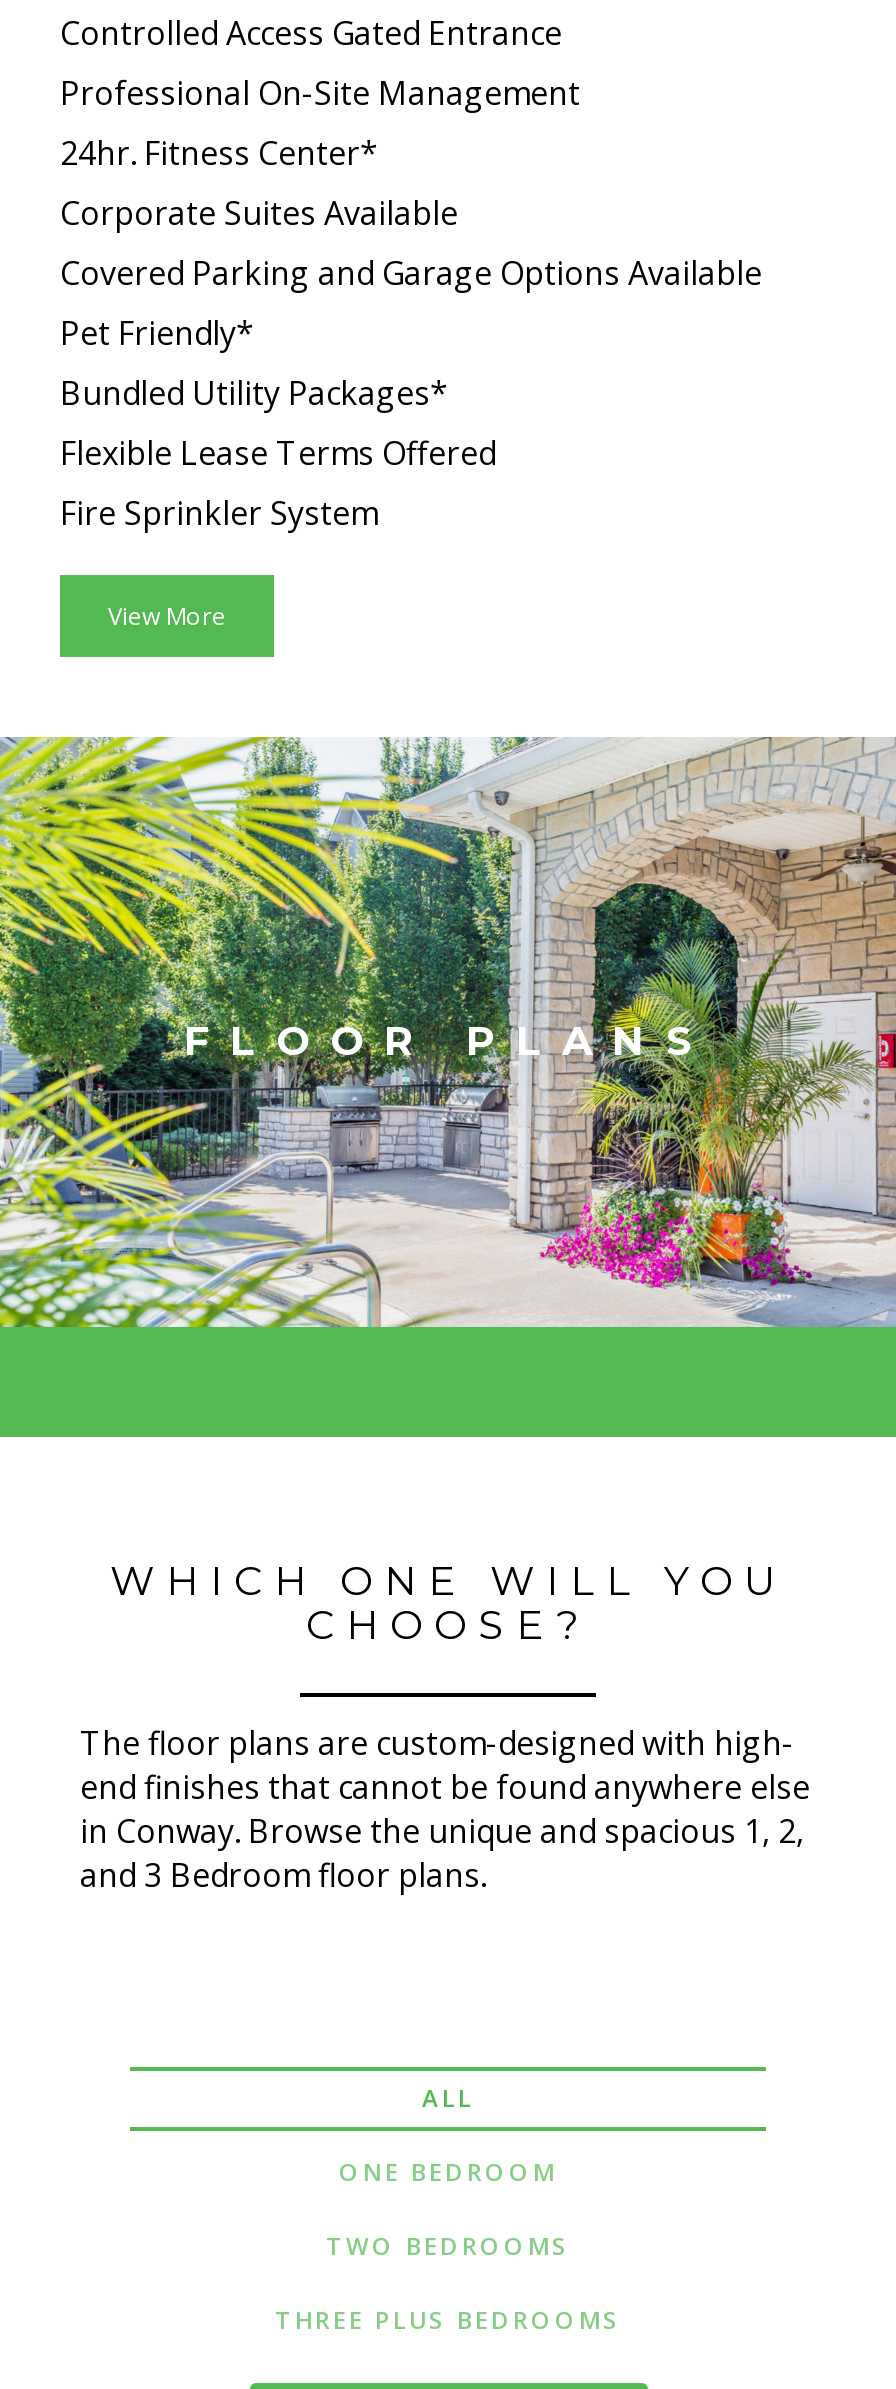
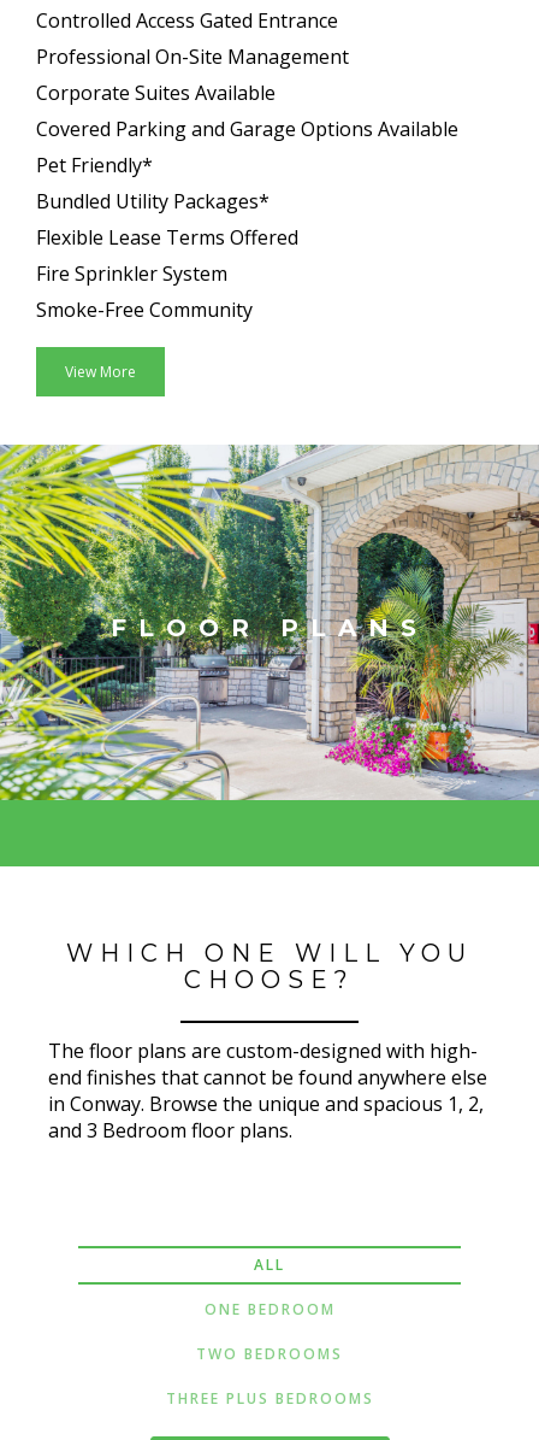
- 24hr. Fitness Center*

moved up: Corporate Suites Available | Covered Parking and Garage Options Available | Pet Friendly* | Bundled Utility Packages* | Flexible Lease Terms Offered | Fire Sprinkler System

+ Smoke-Free Community
